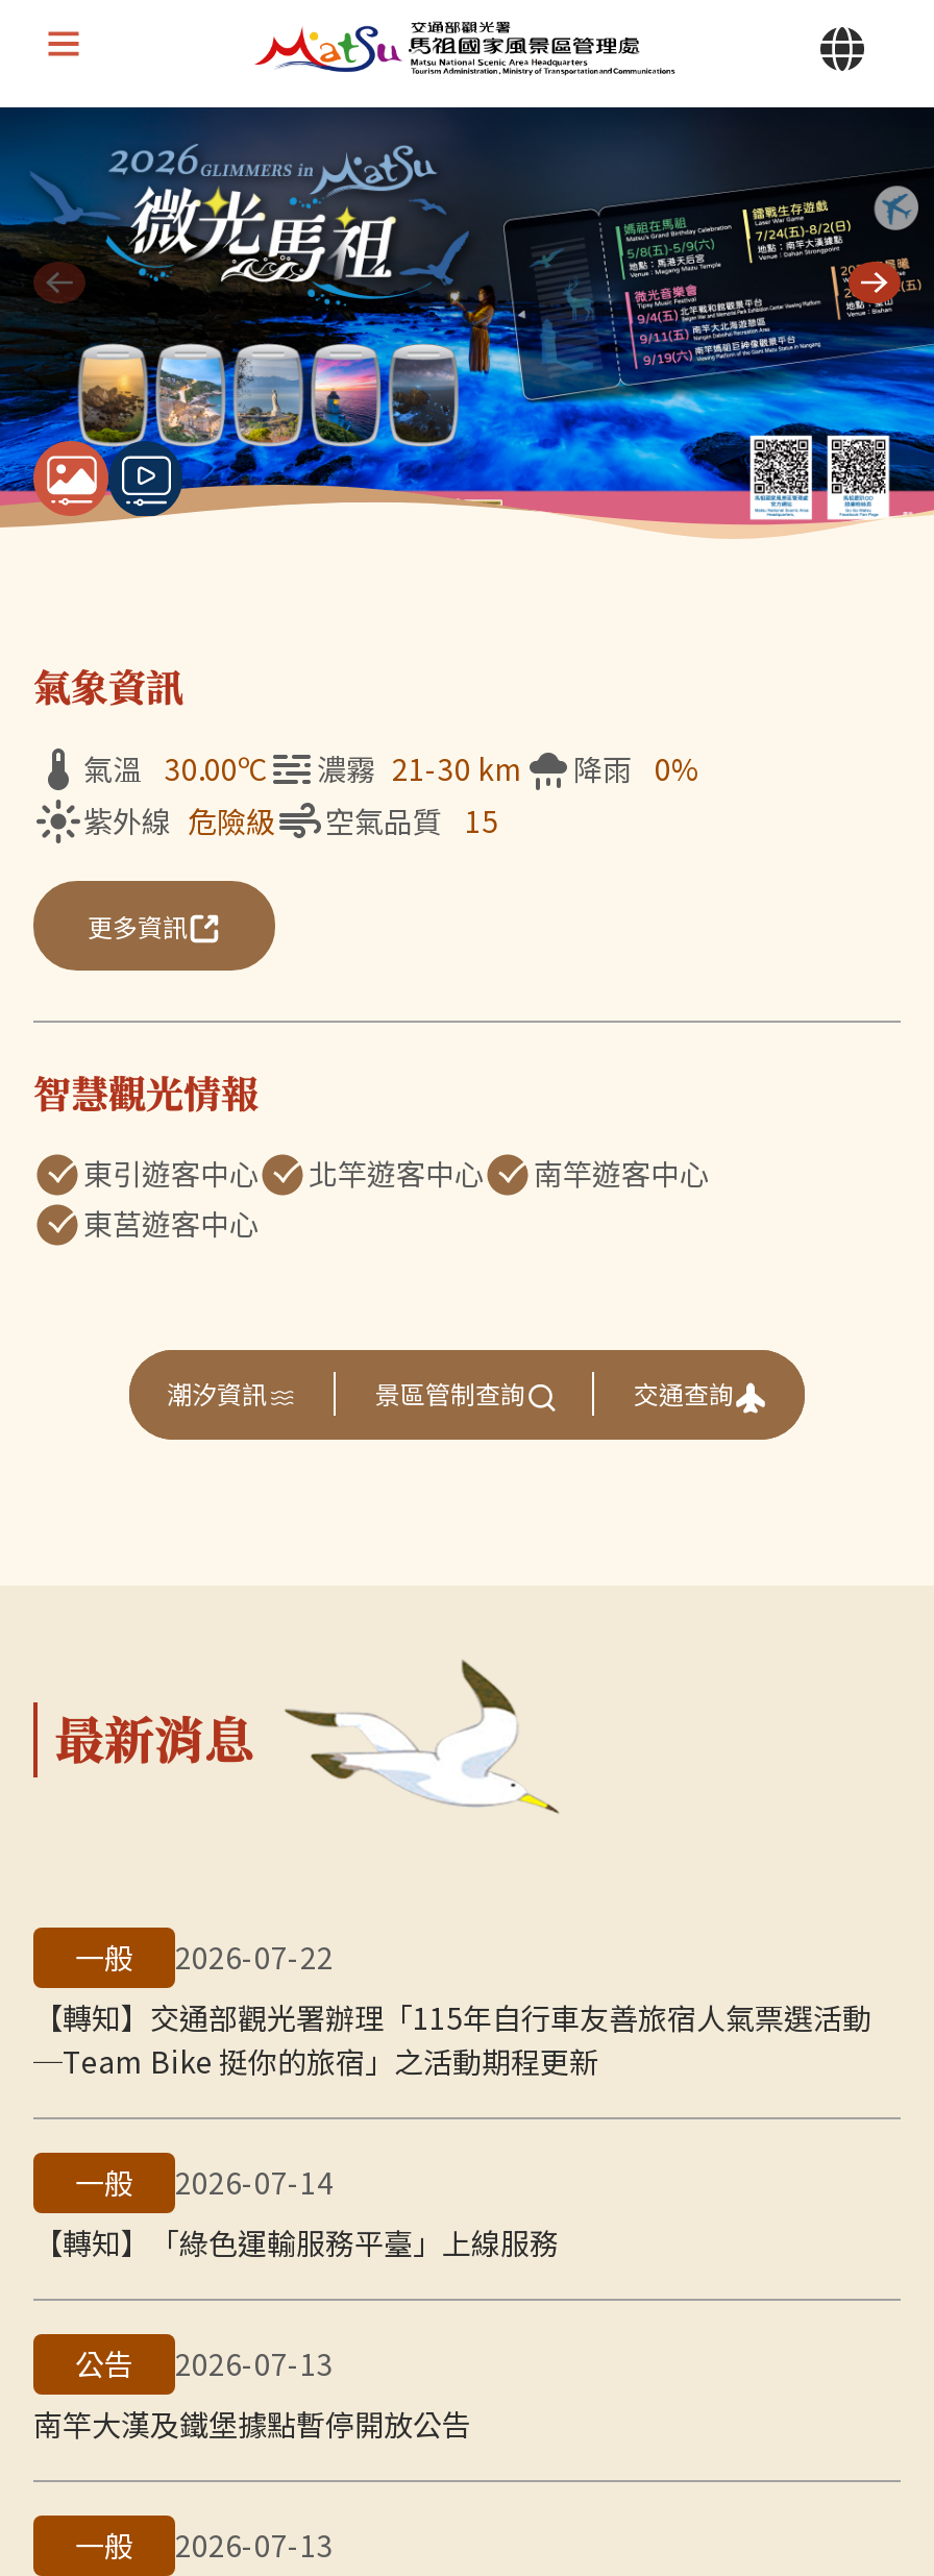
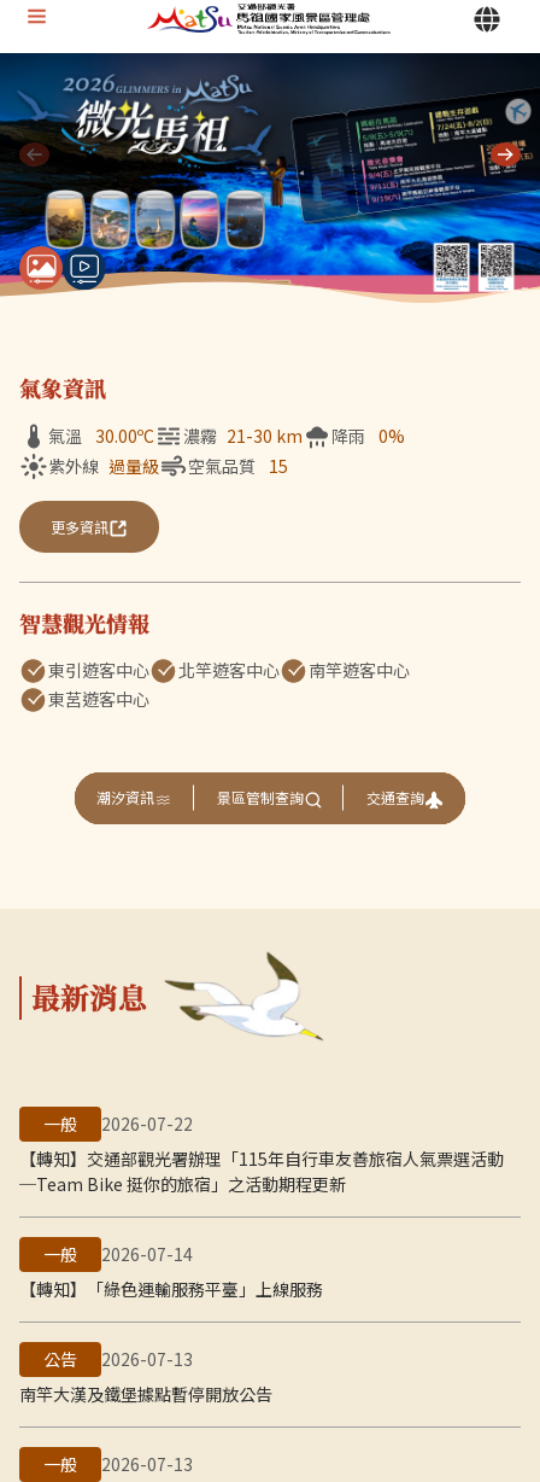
- 紫外線 危險級
+ 紫外線 過量級
